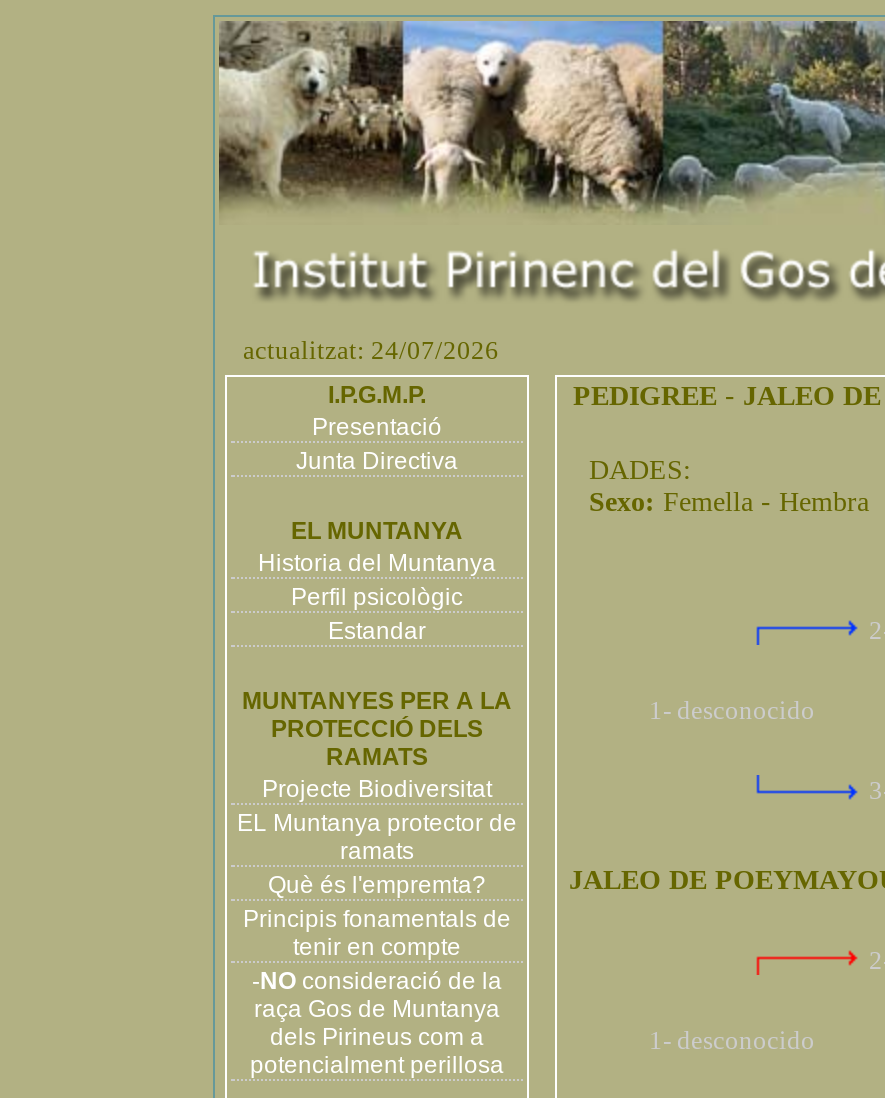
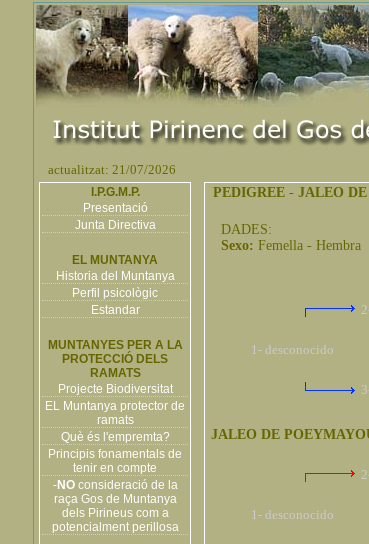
- actualitzat: 24/07/2026
+ actualitzat: 21/07/2026
